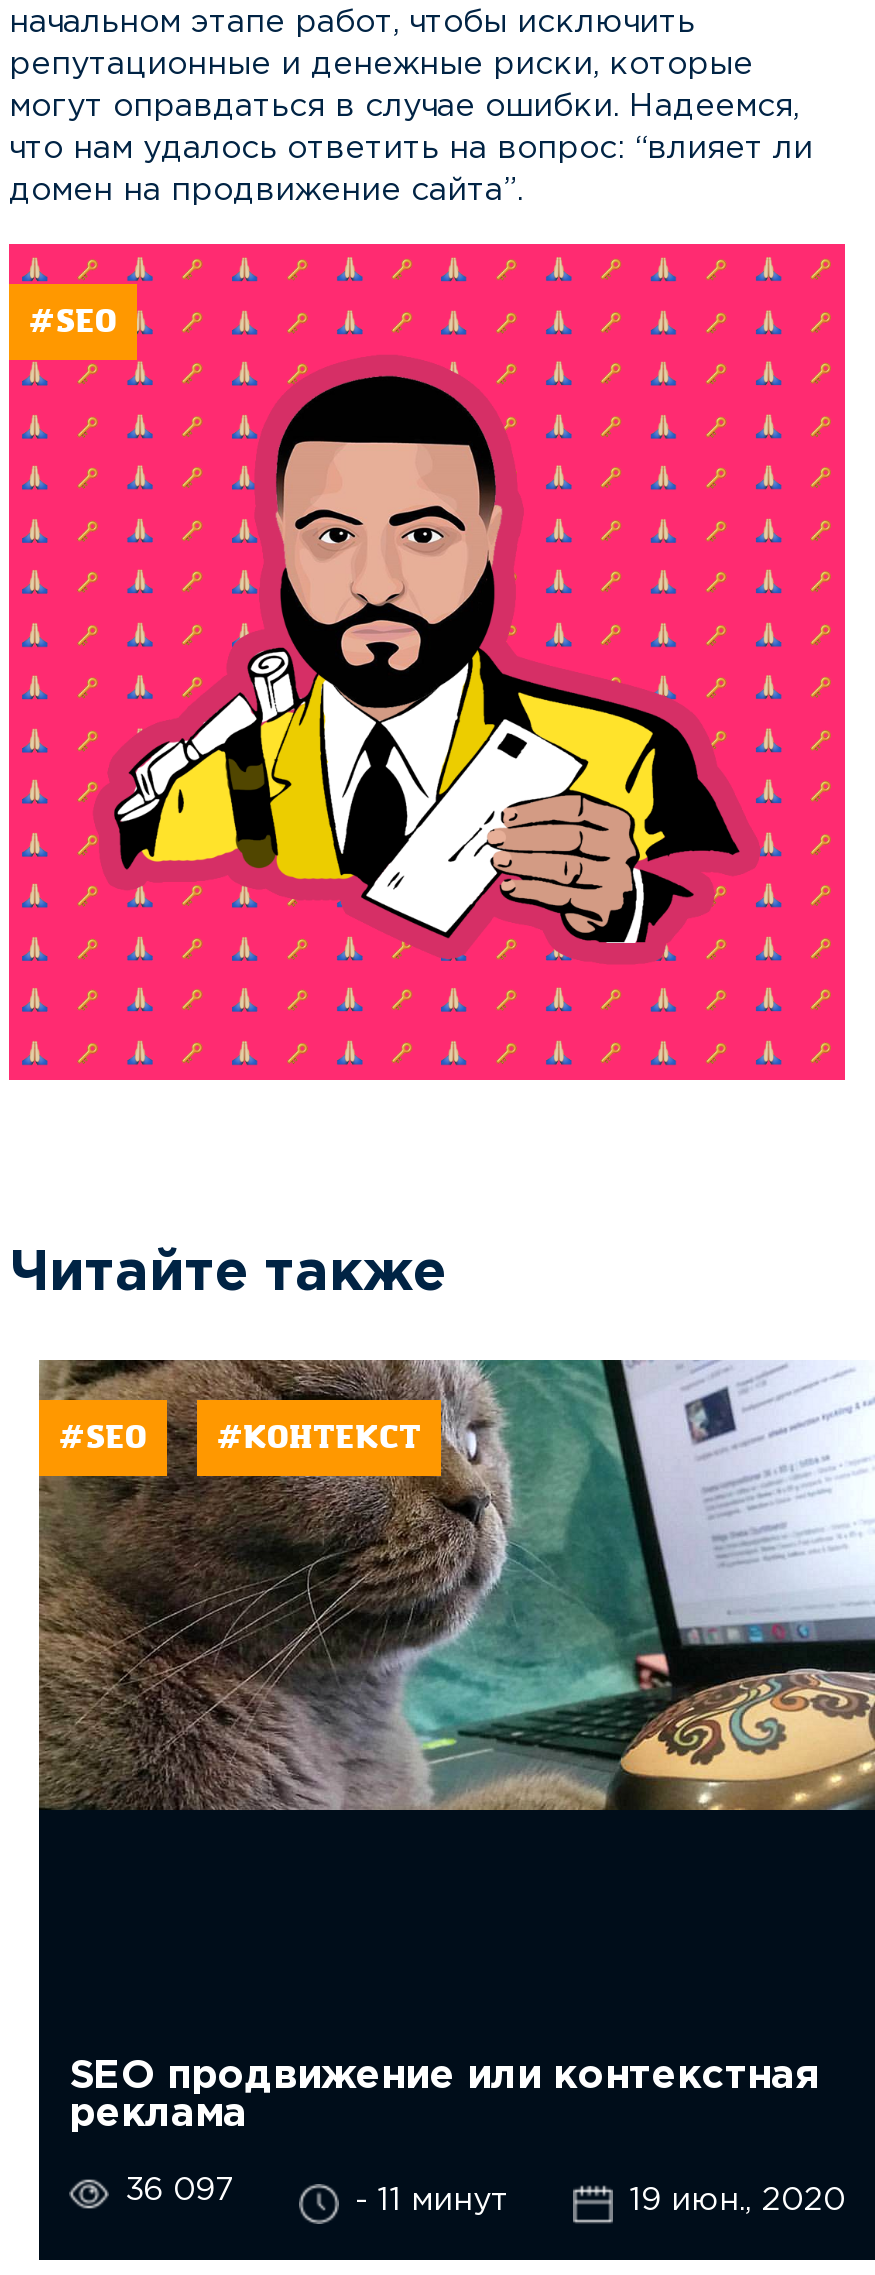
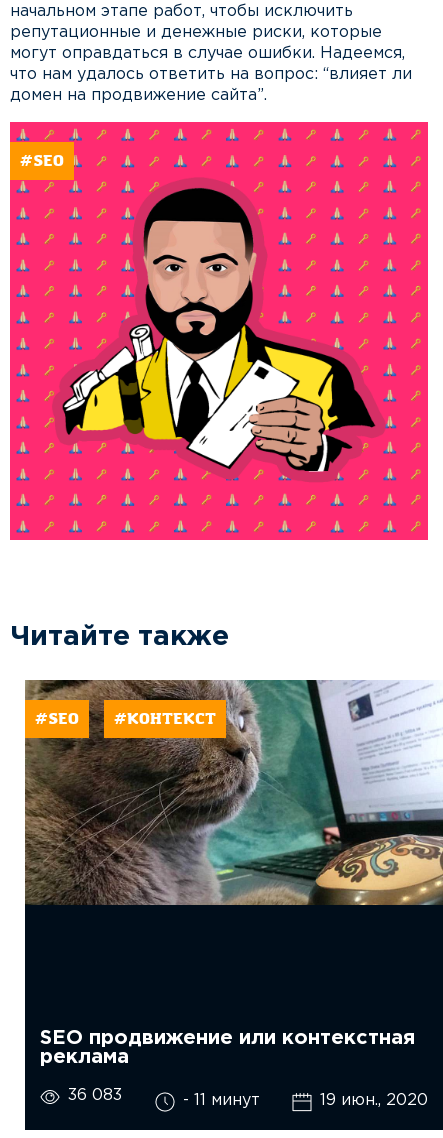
- 36 097
+ 36 083
